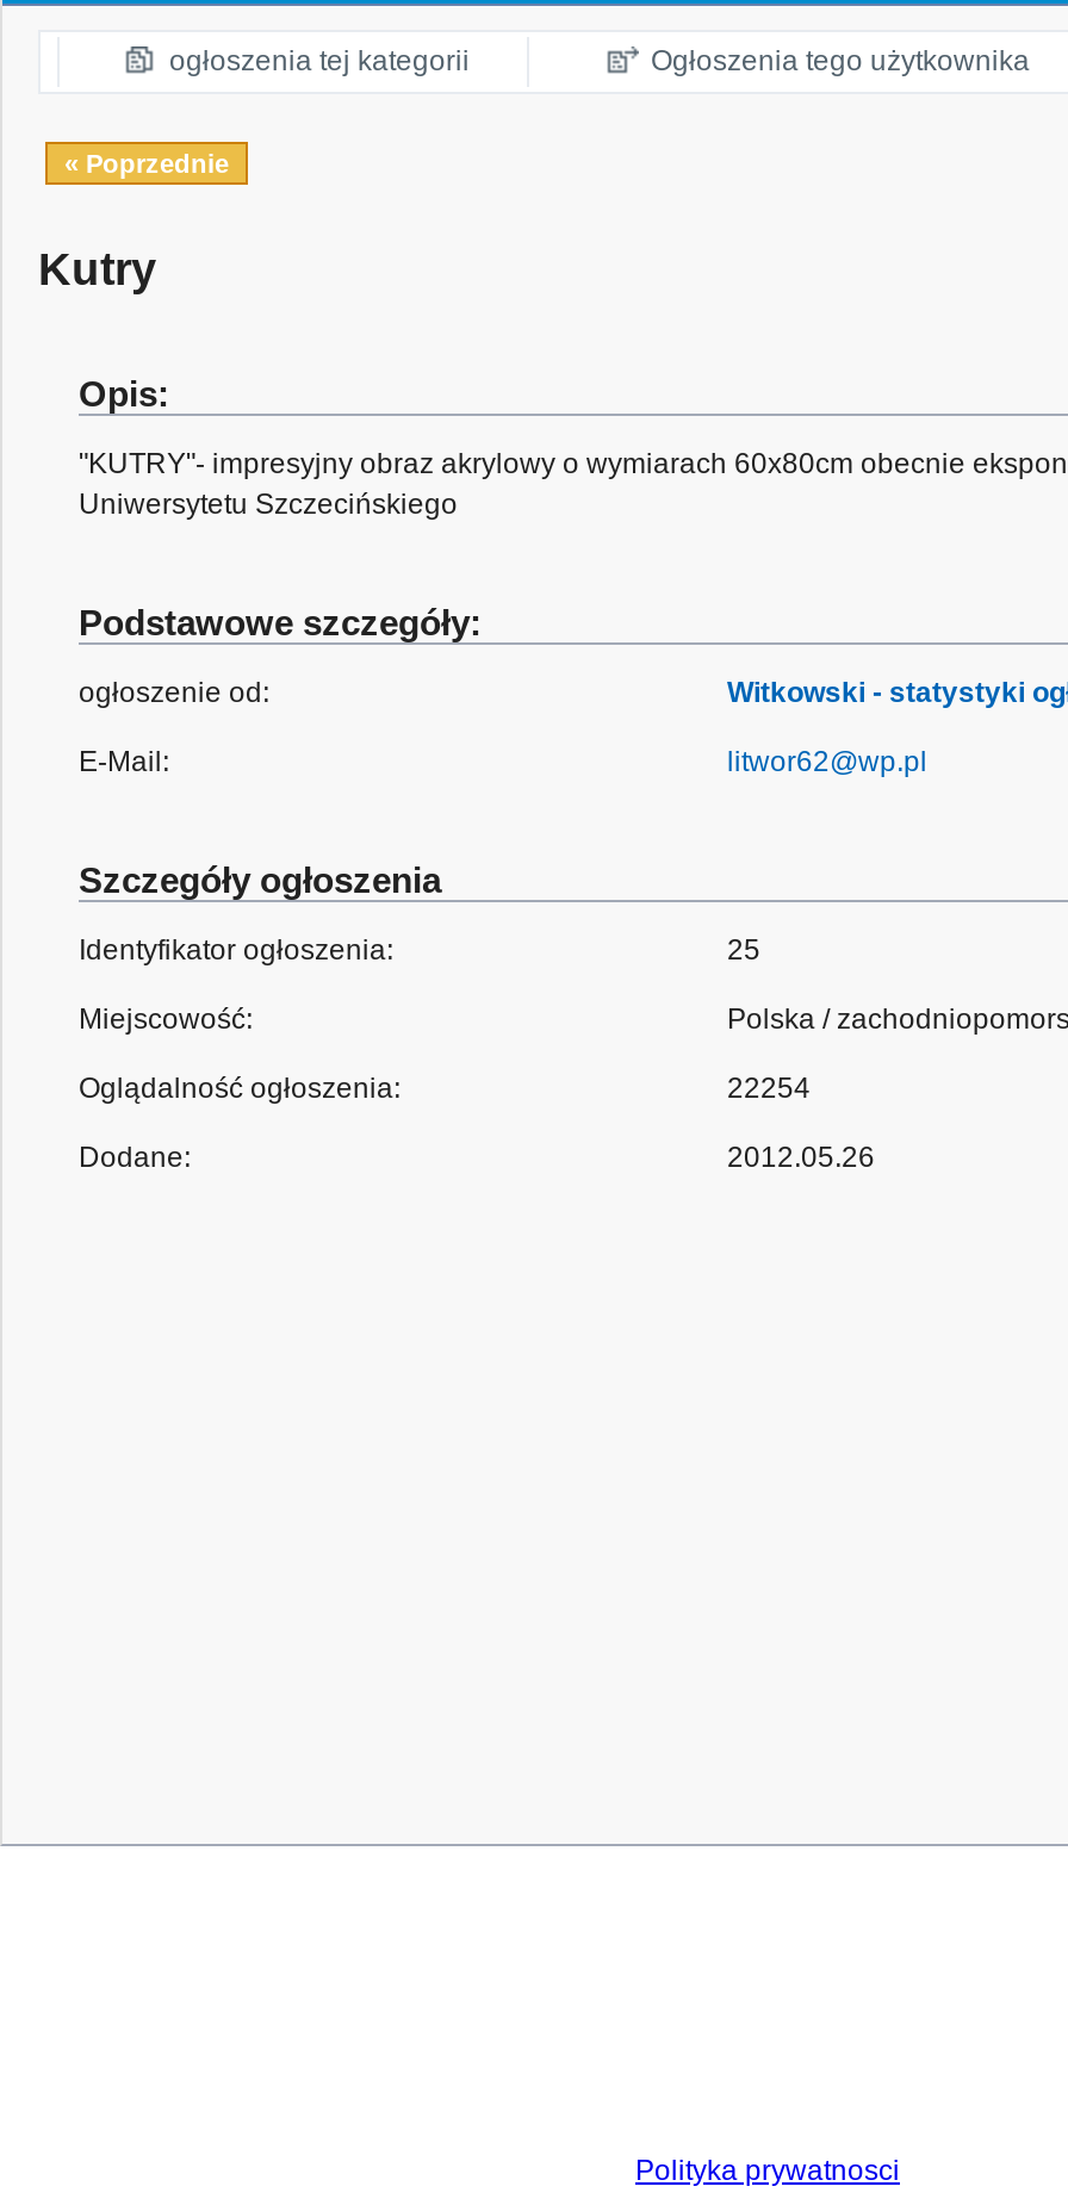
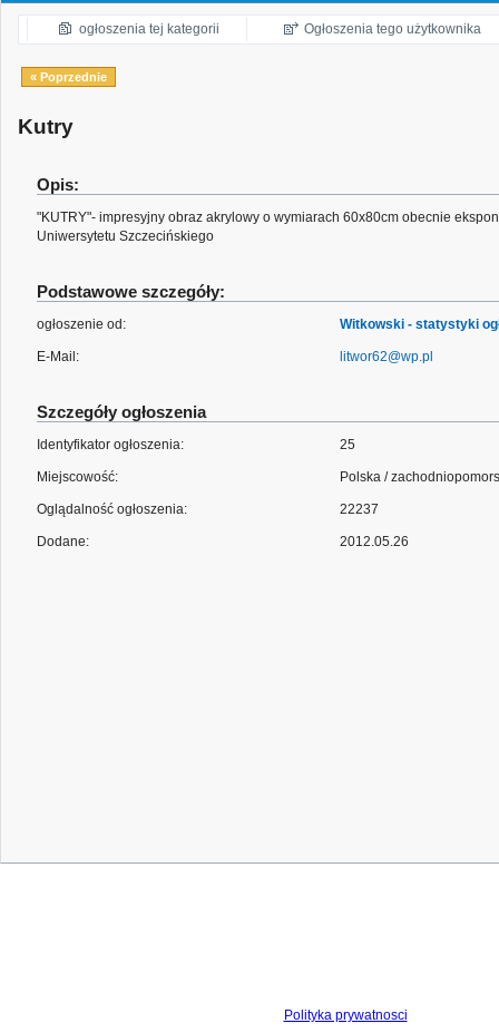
- 22254
+ 22237
